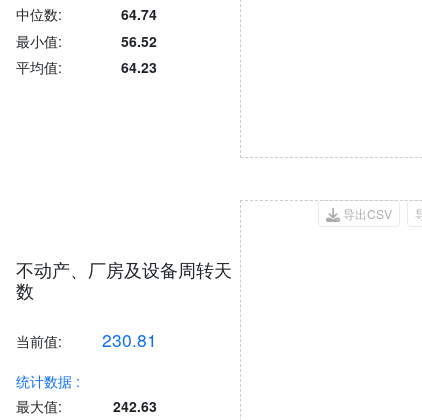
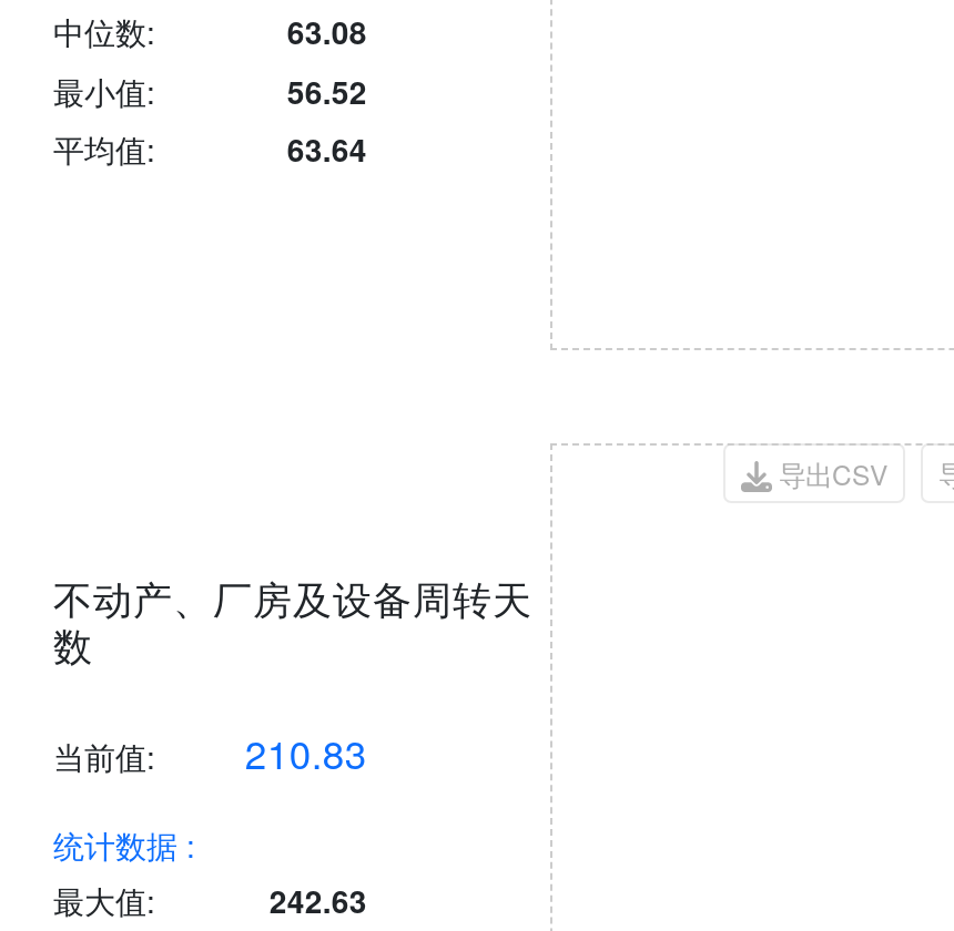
- 64.74
+ 63.08

- 64.23
+ 63.64

- 230.81
+ 210.83
